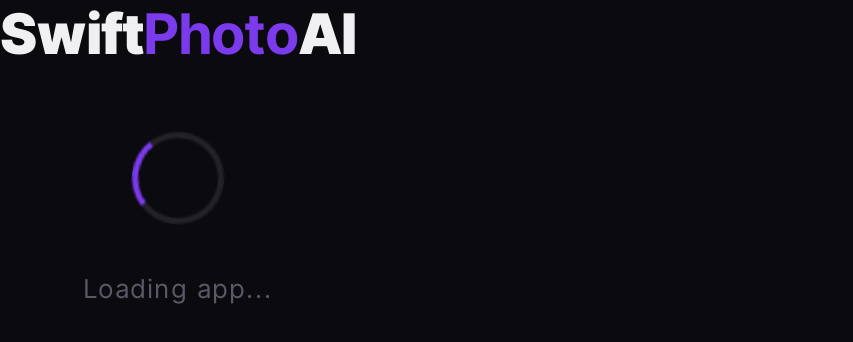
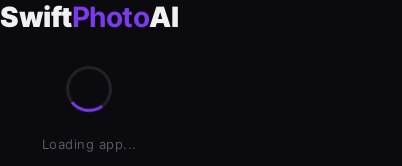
- [image]
+ [image]
